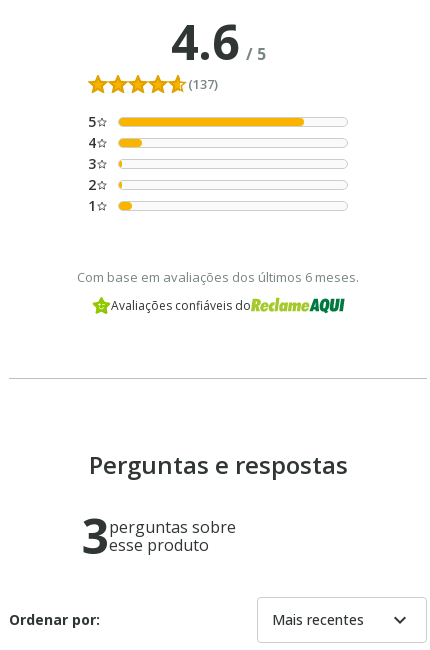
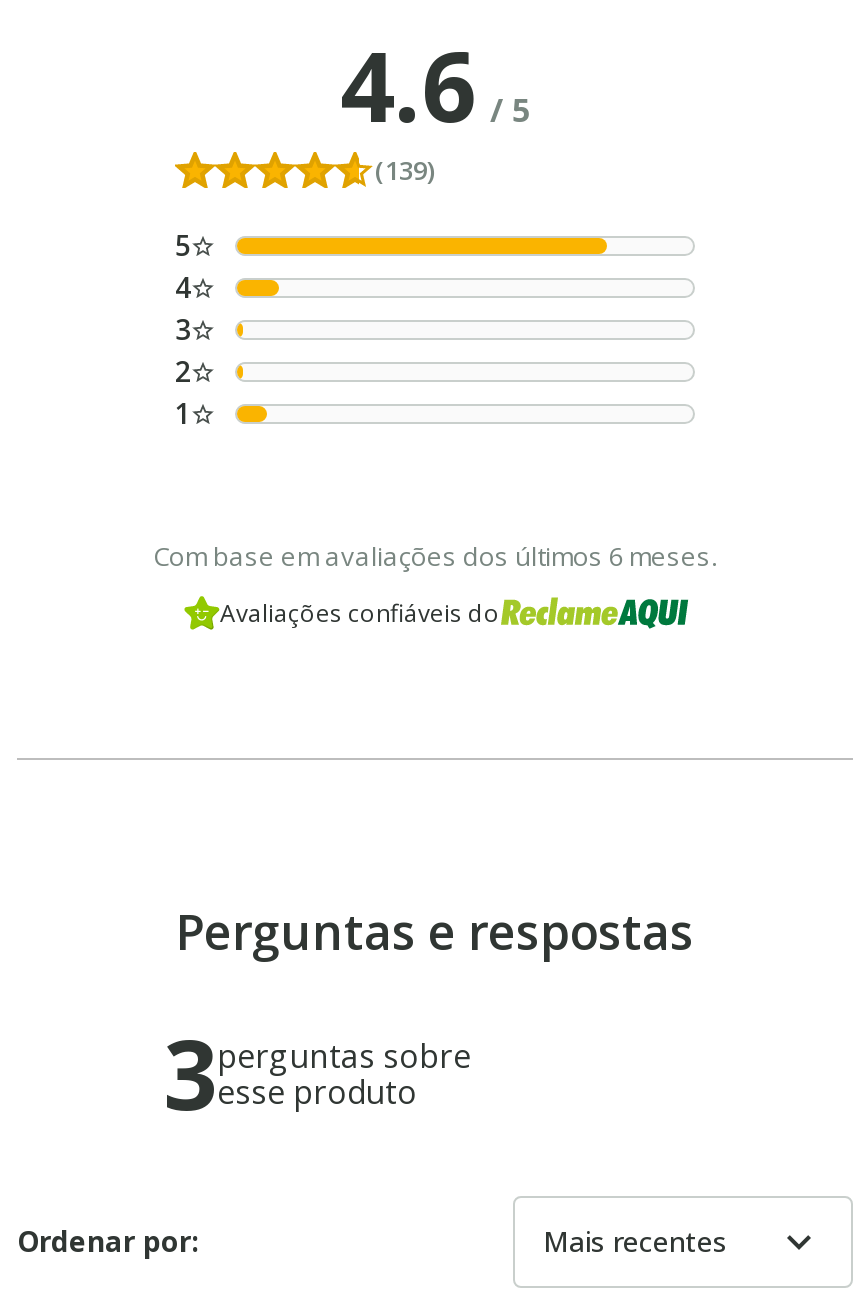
- (137)
+ (139)
